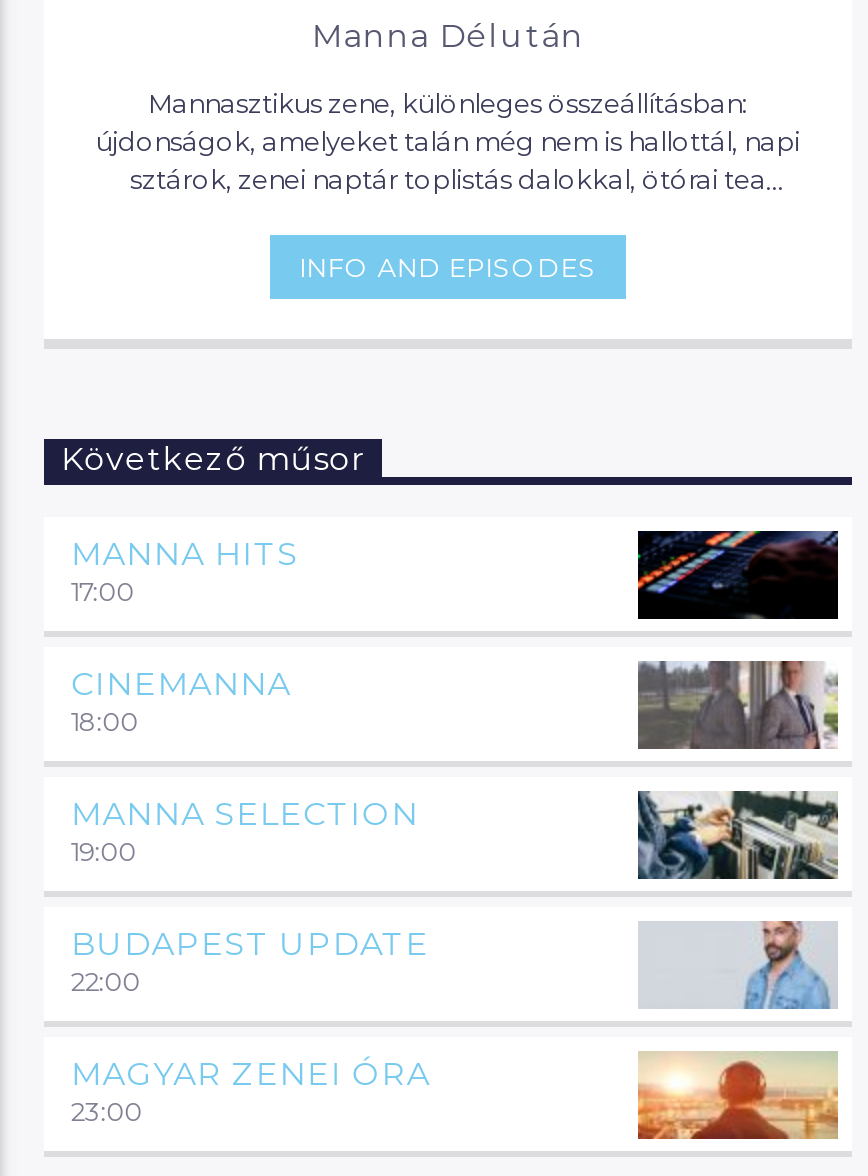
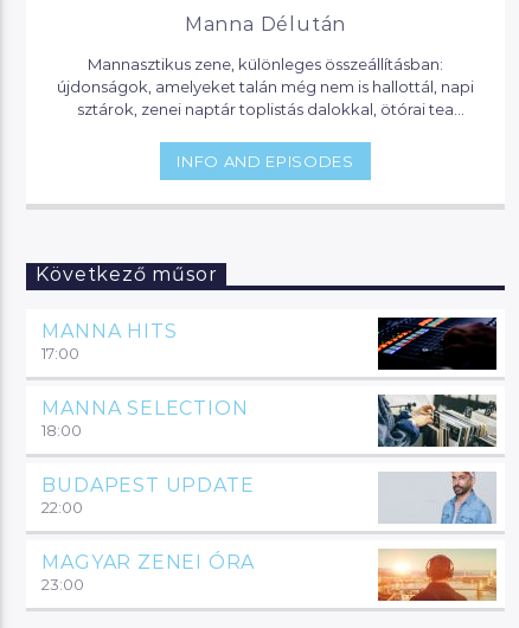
- CINEMANNA
- 18:00

- [image]

- 19:00
+ 18:00
